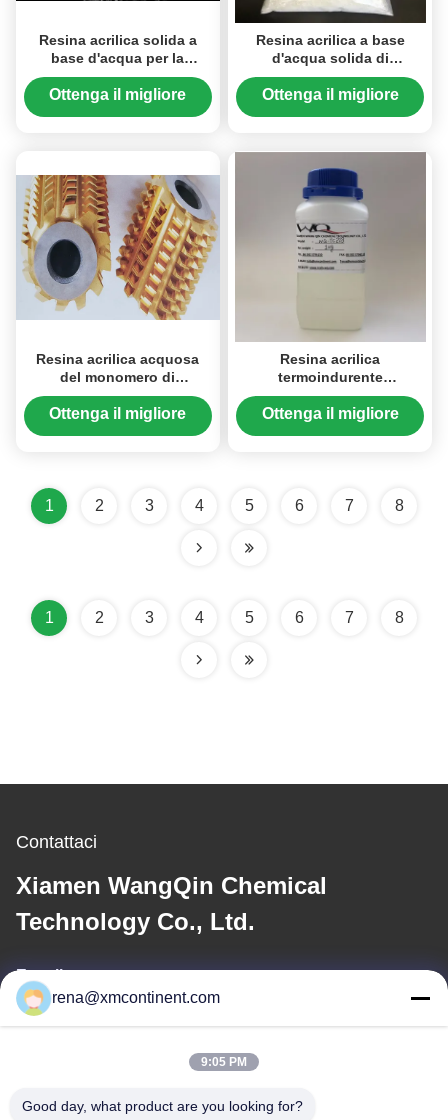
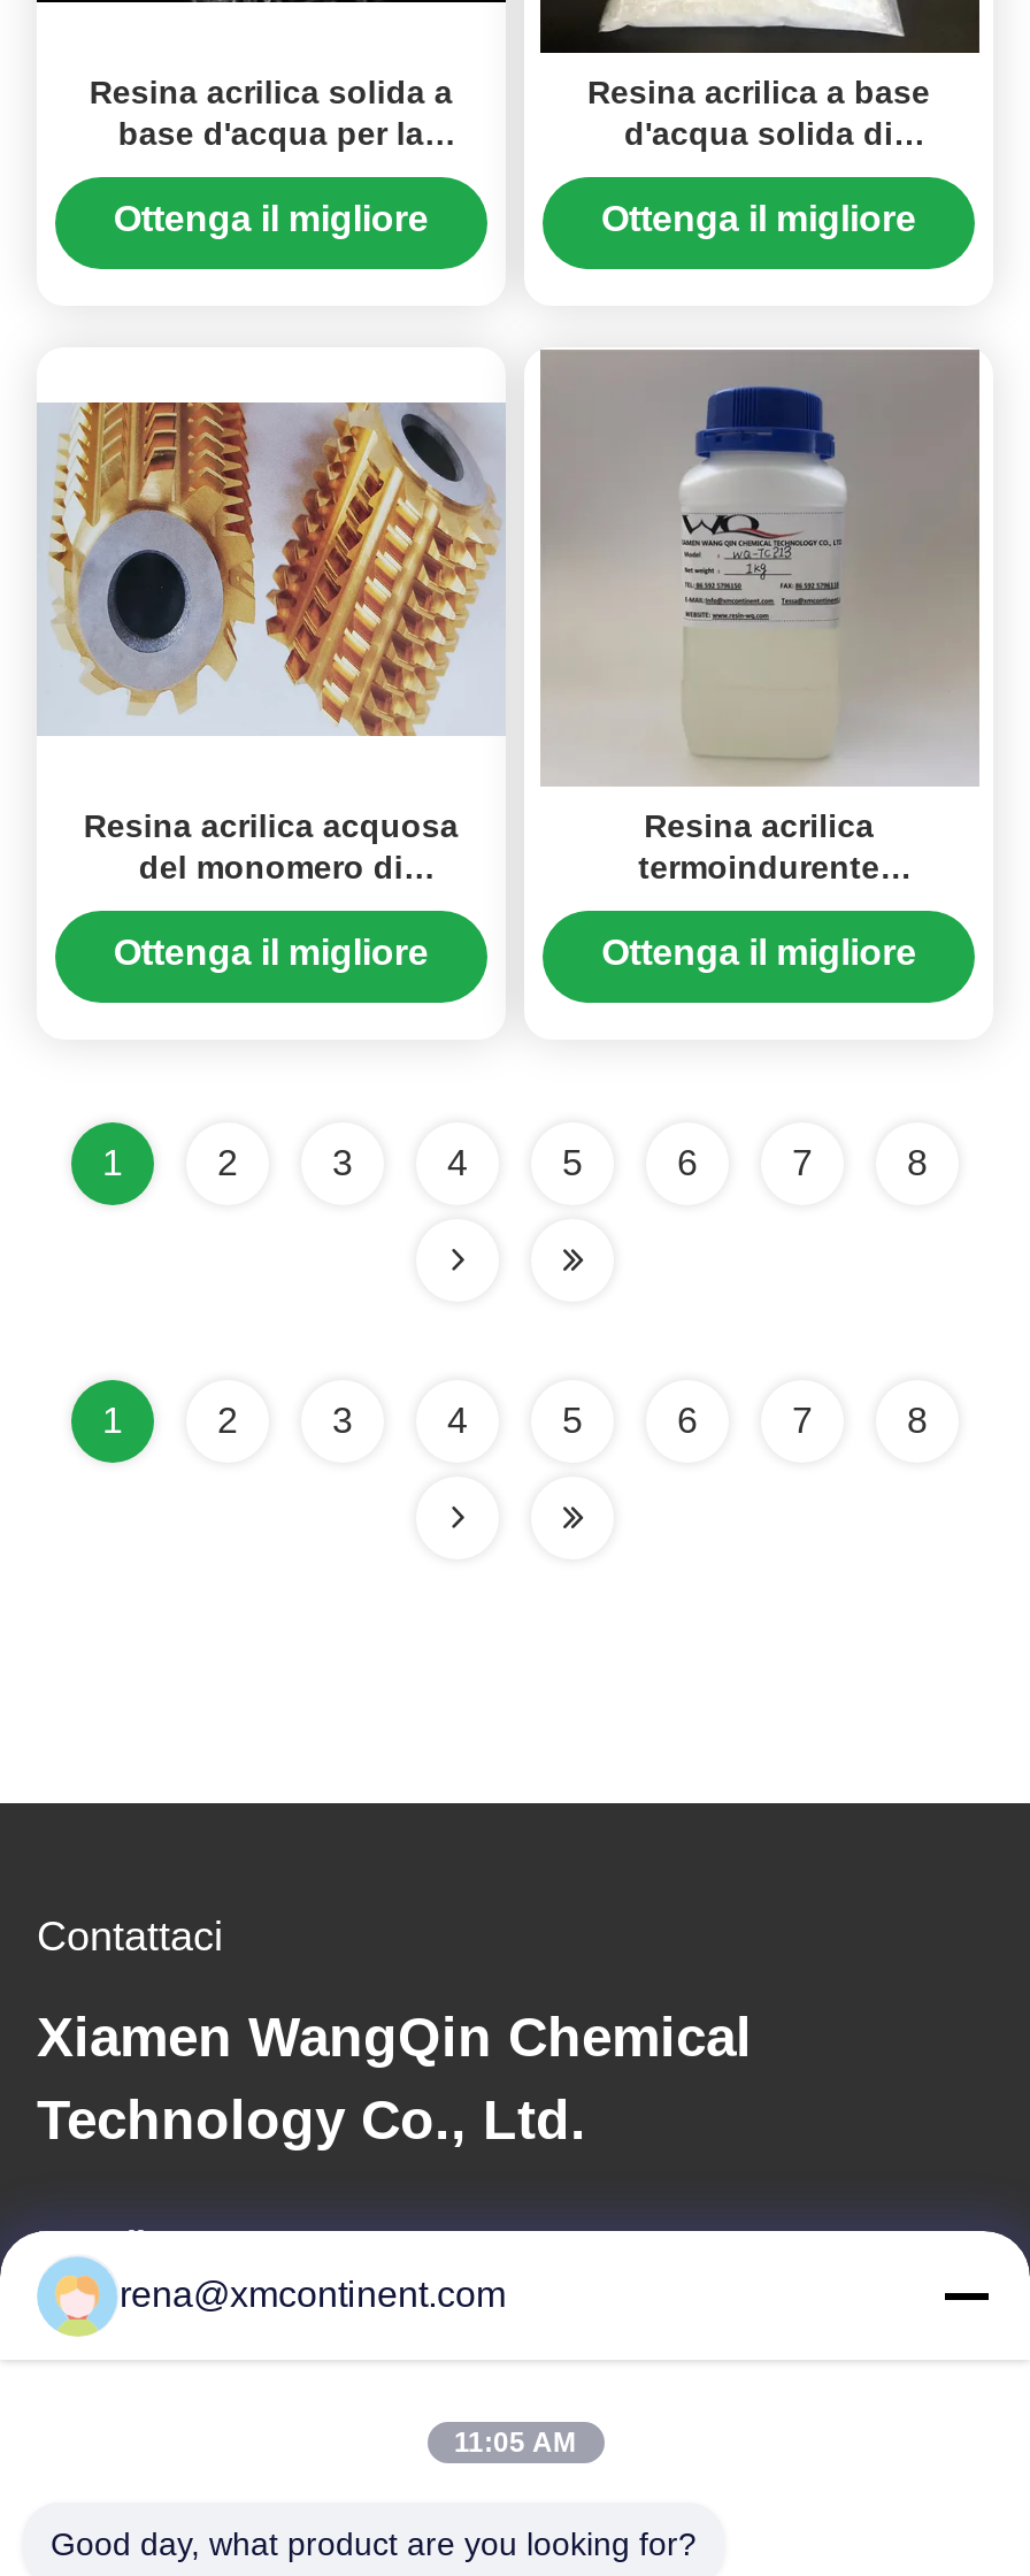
- 9:05 PM
+ 11:05 AM
